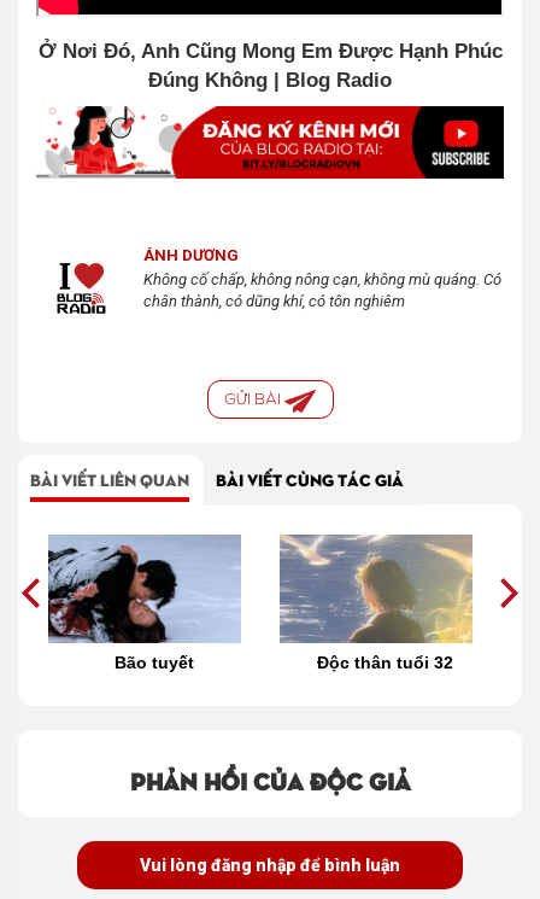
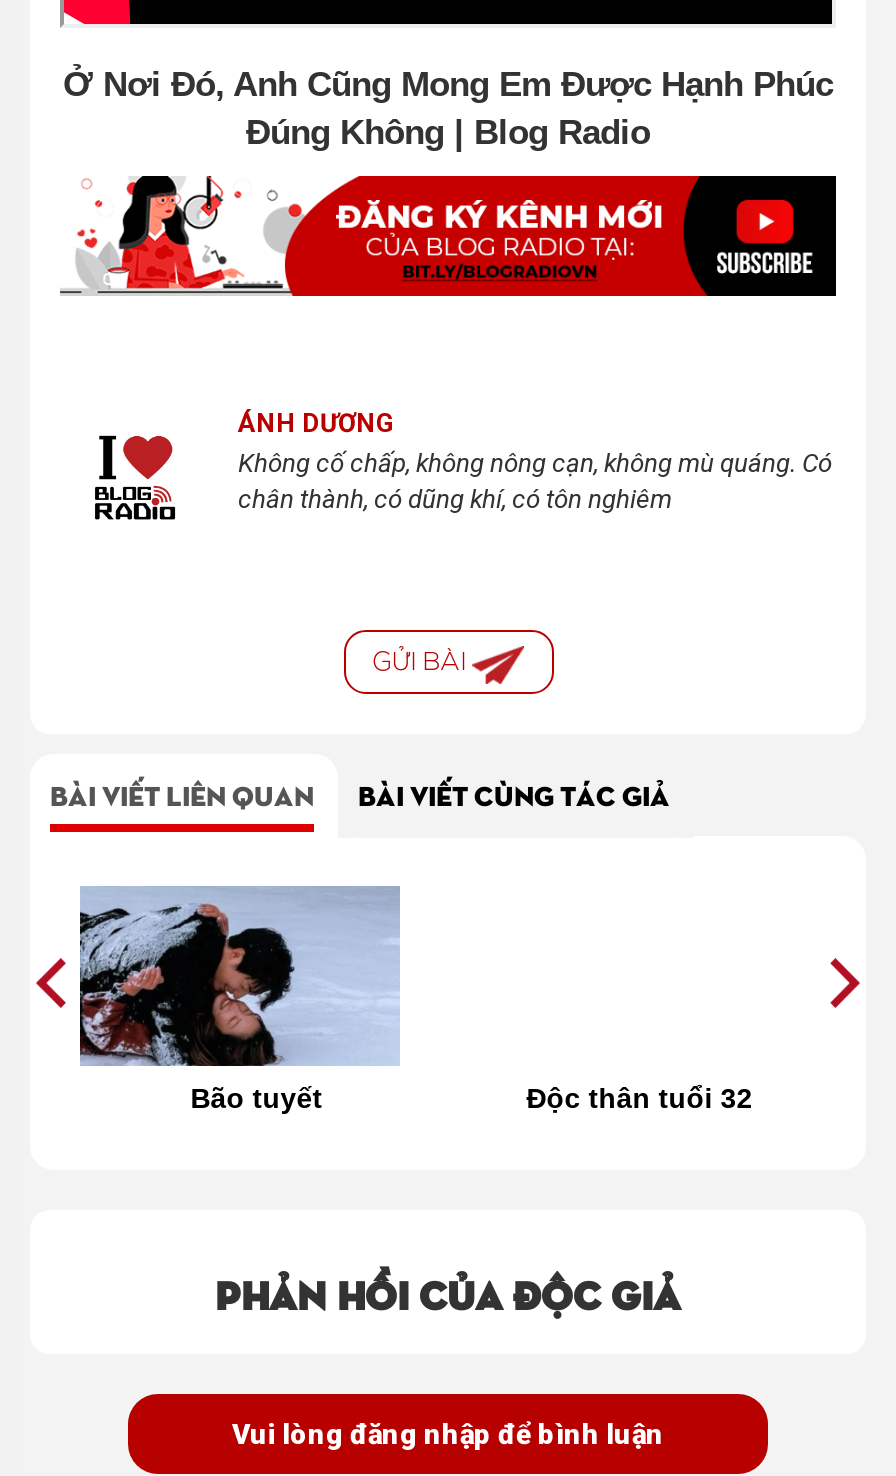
- [image]
